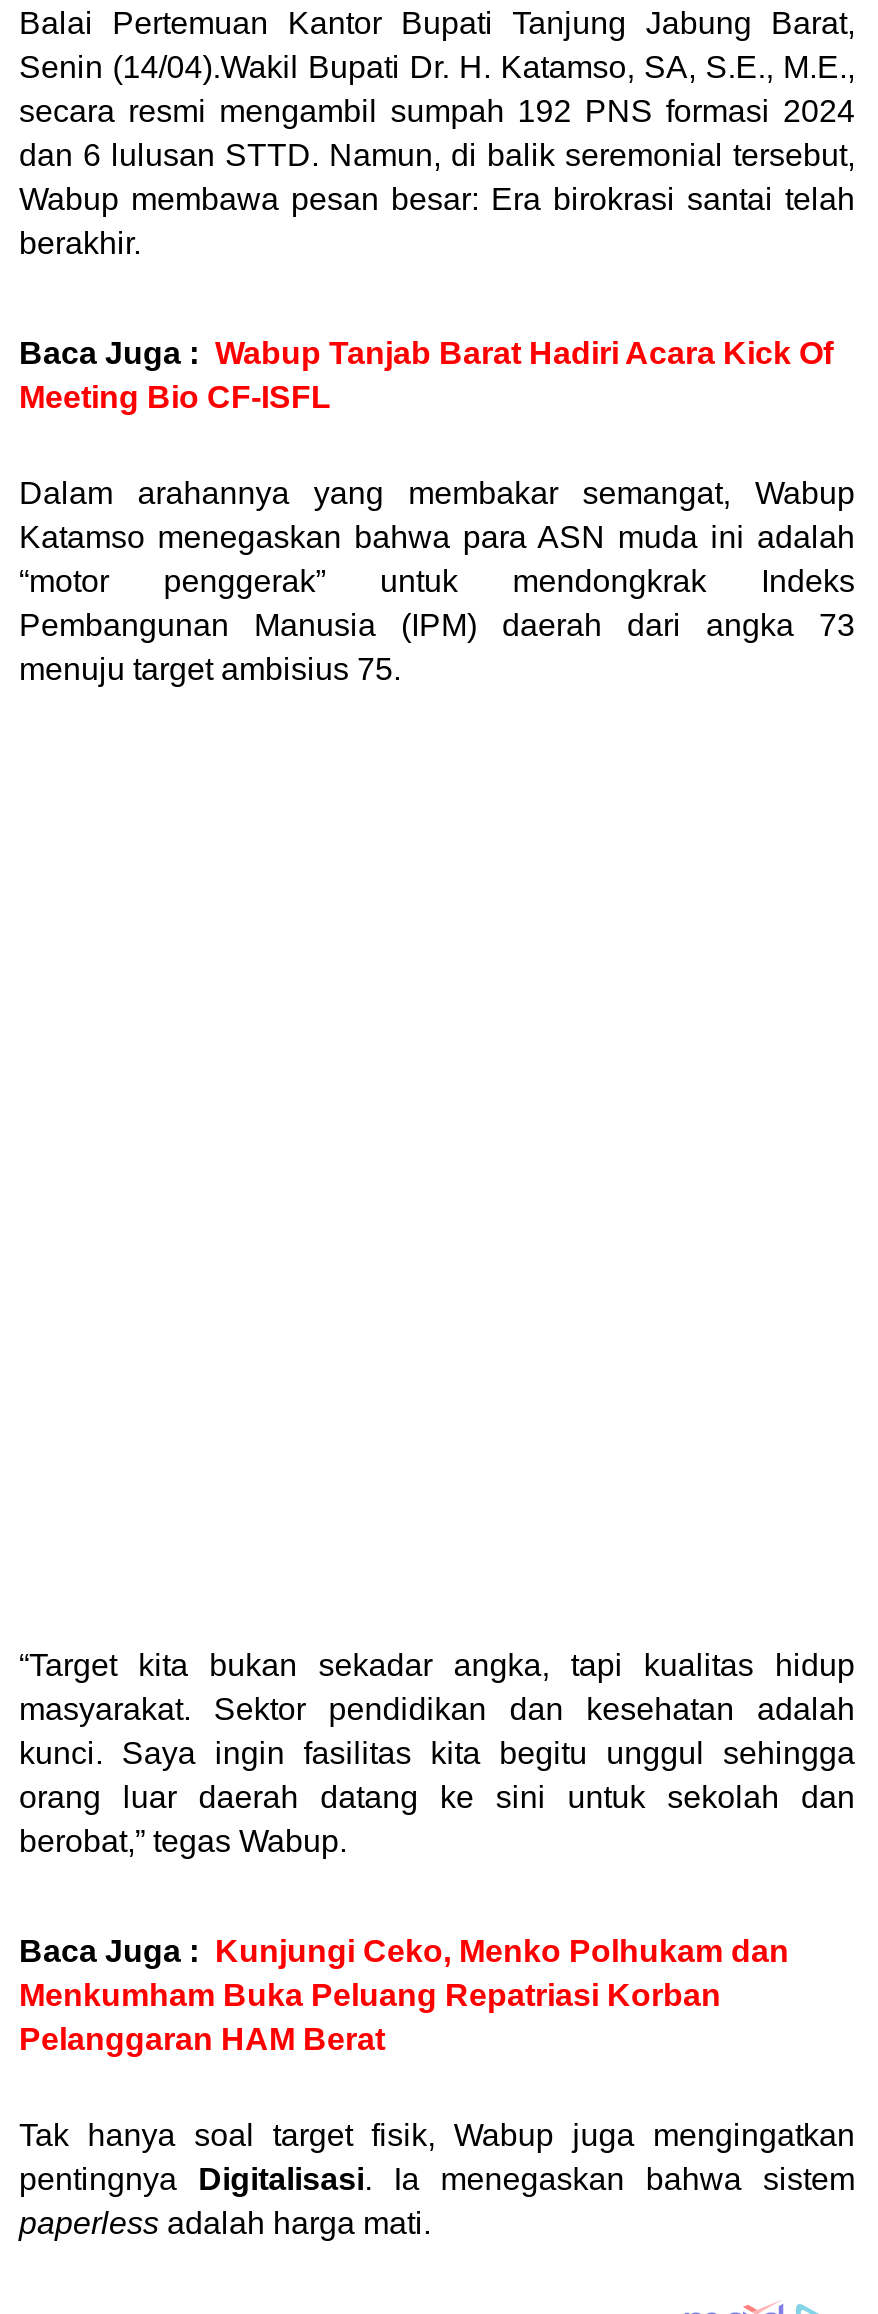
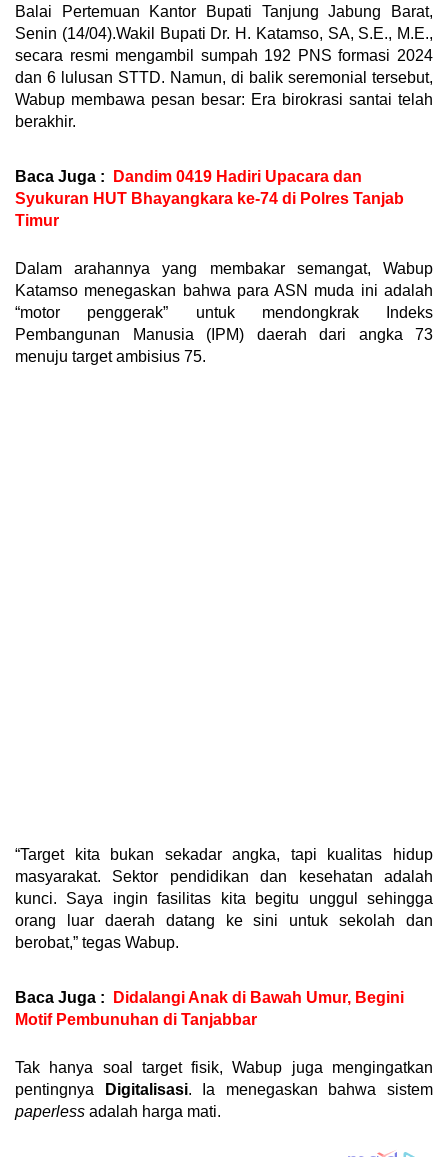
- Baca Juga : Wabup Tanjab Barat Hadiri Acara Kick Of
- Meeting Bio CF-ISFL
+ Baca Juga : Dandim 0419 Hadiri Upacara dan
+ Syukuran HUT Bhayangkara ke-74 di Polres Tanjab
+ Timur

moved down: Dalam arahannya yang membakar semangat, Wabup | Katamso menegaskan bahwa para ASN muda ini adalah | “motor penggerak” untuk mendongkrak Indeks | ... | orang luar daerah datang ke sini untuk sekolah dan | berobat,” tegas Wabup.

- Baca Juga : Kunjungi Ceko, Menko Polhukam dan
- Menkumham Buka Peluang Repatriasi Korban
- Pelanggaran HAM Berat
+ Baca Juga : Didalangi Anak di Bawah Umur, Begini
+ Motif Pembunuhan di Tanjabbar
